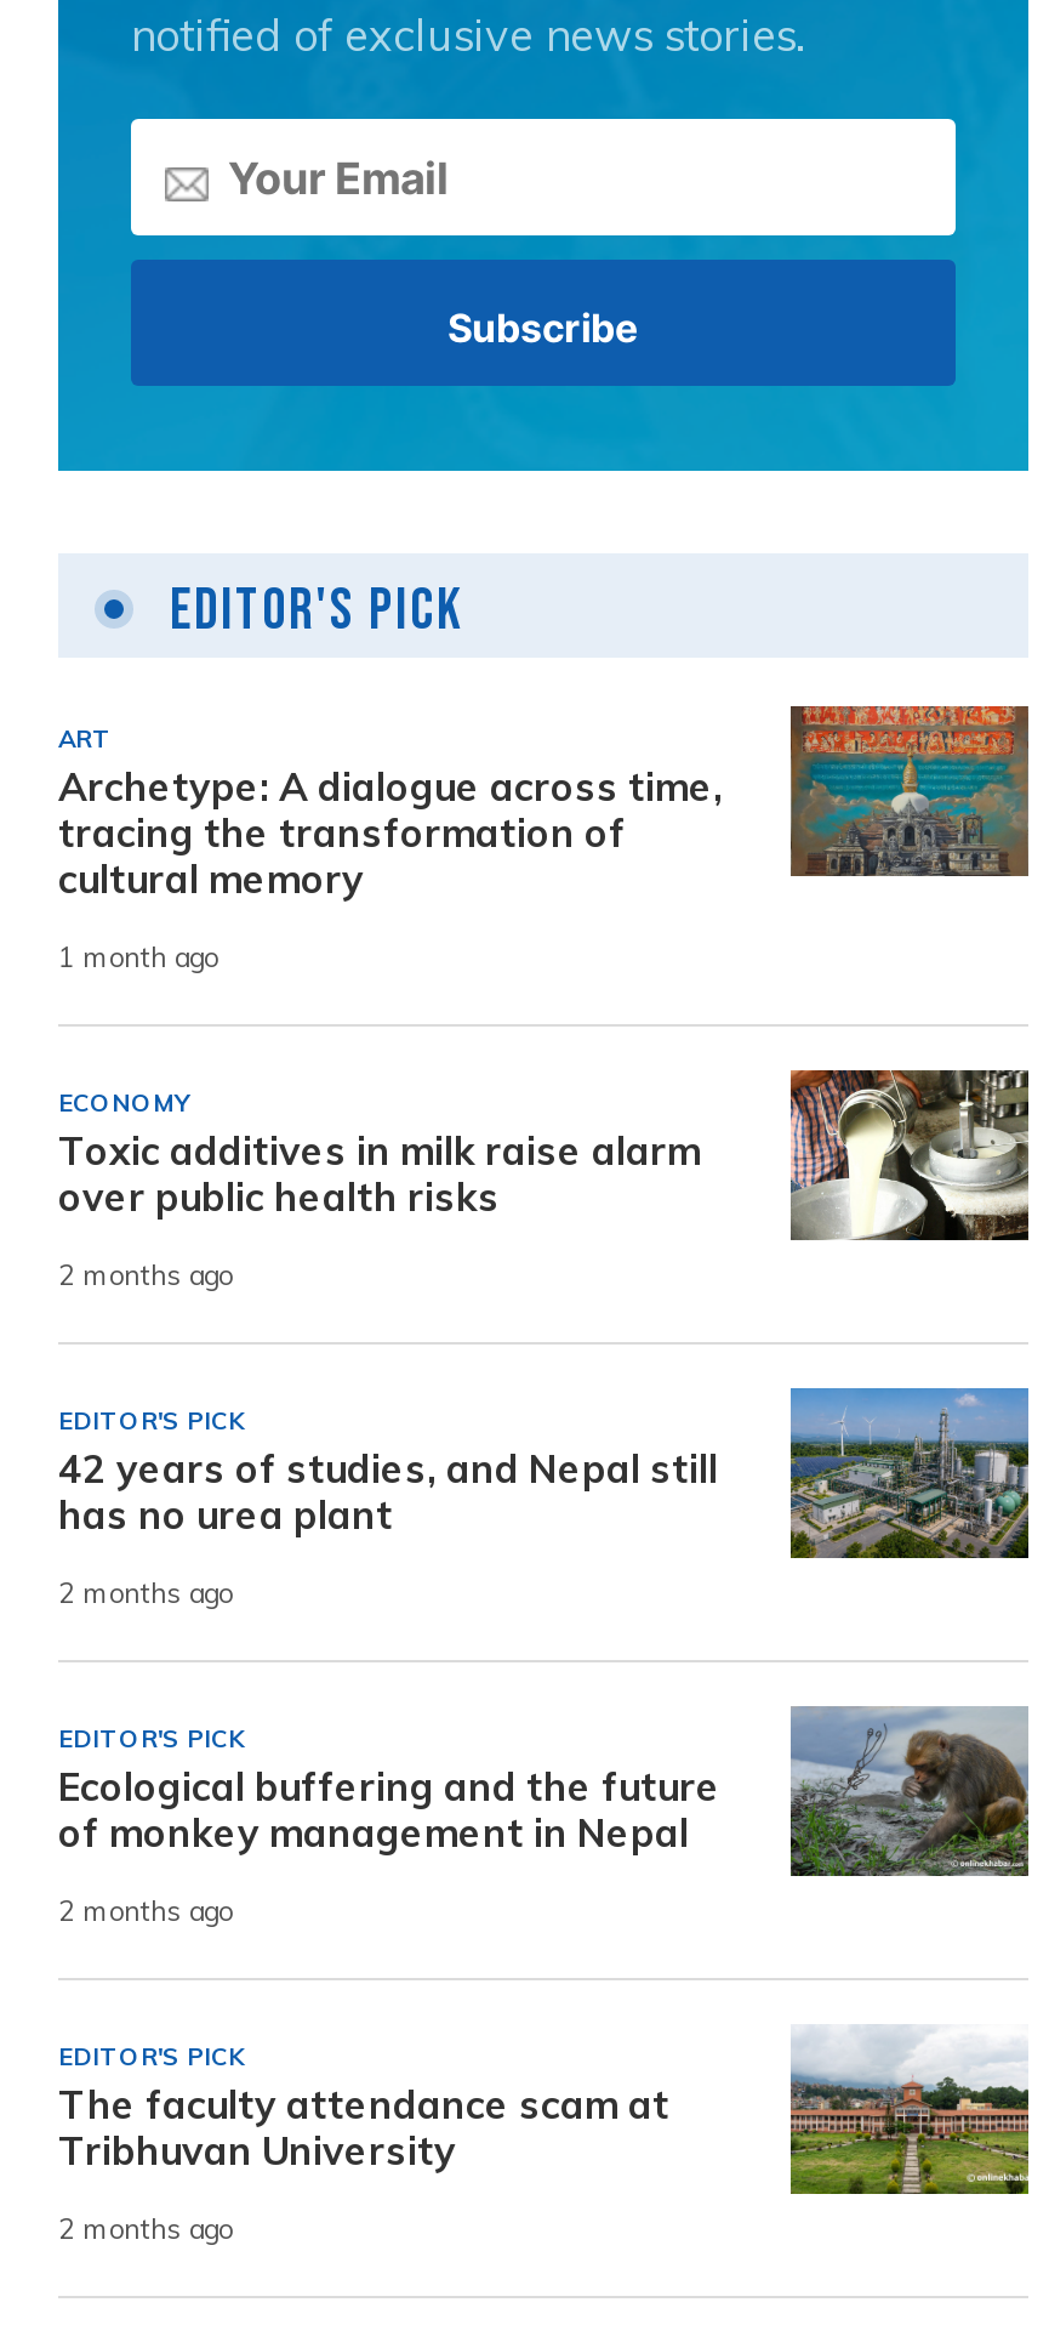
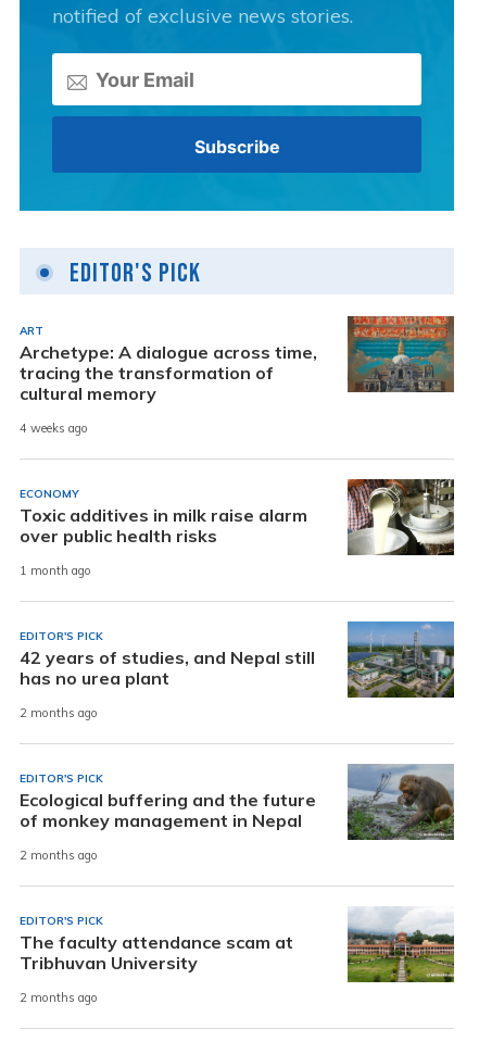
- 1 month ago
+ 4 weeks ago

- 2 months ago
+ 1 month ago
